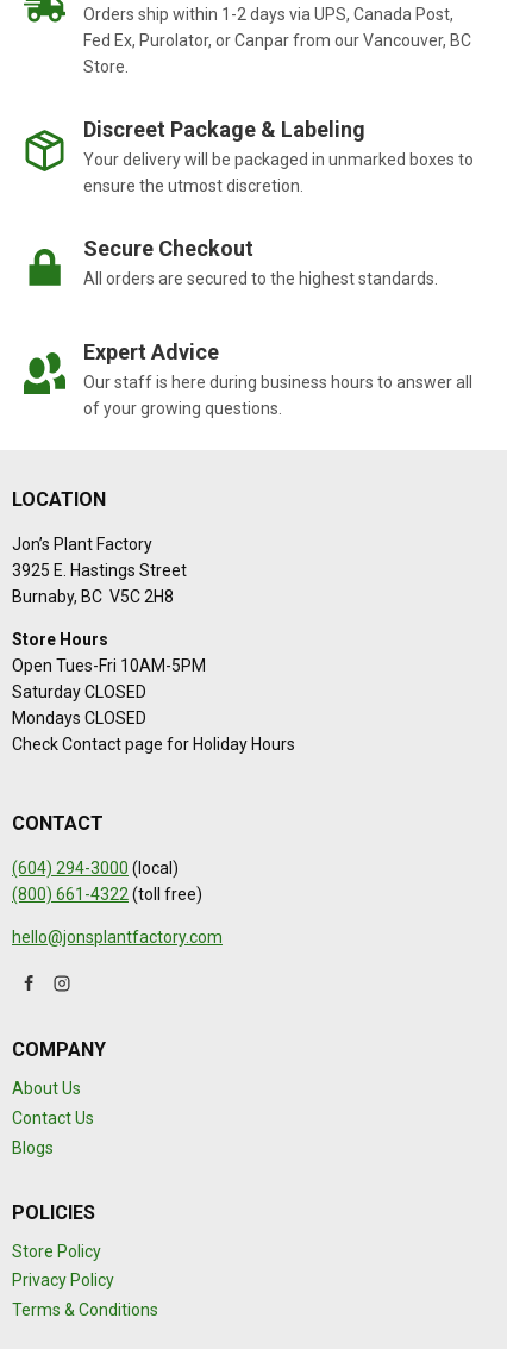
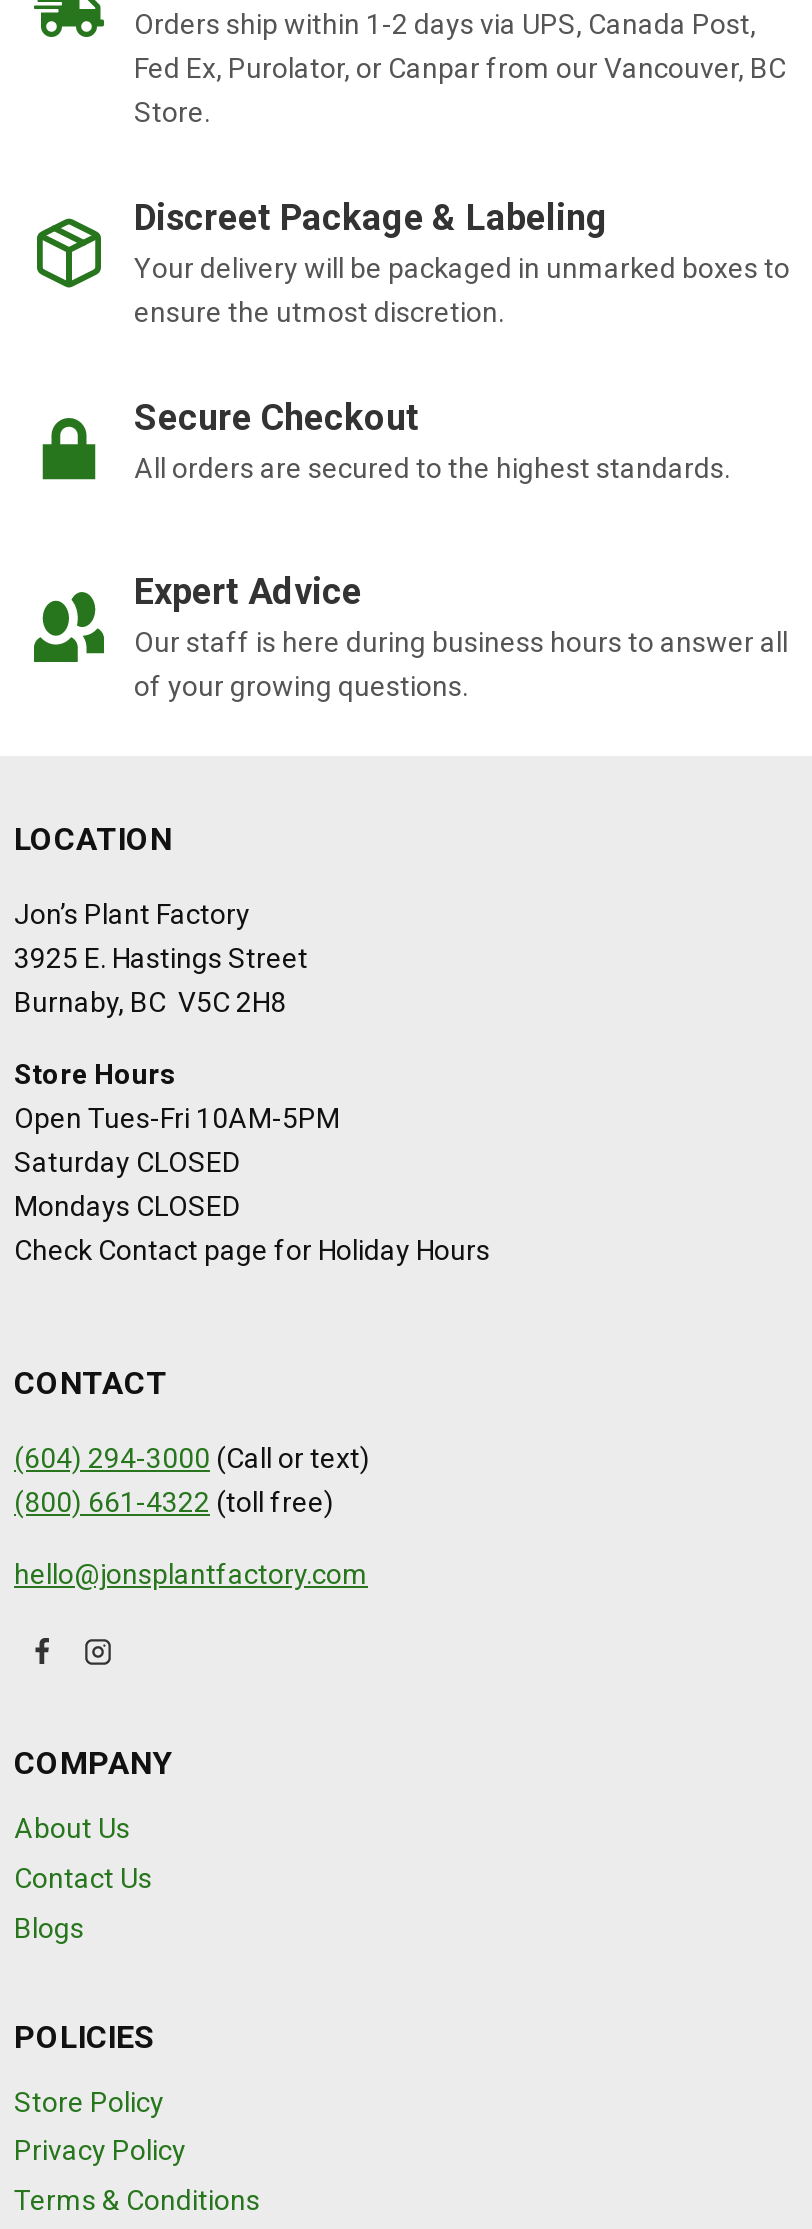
- (604) 294-3000 (local)
+ (604) 294-3000 (Call or text)
